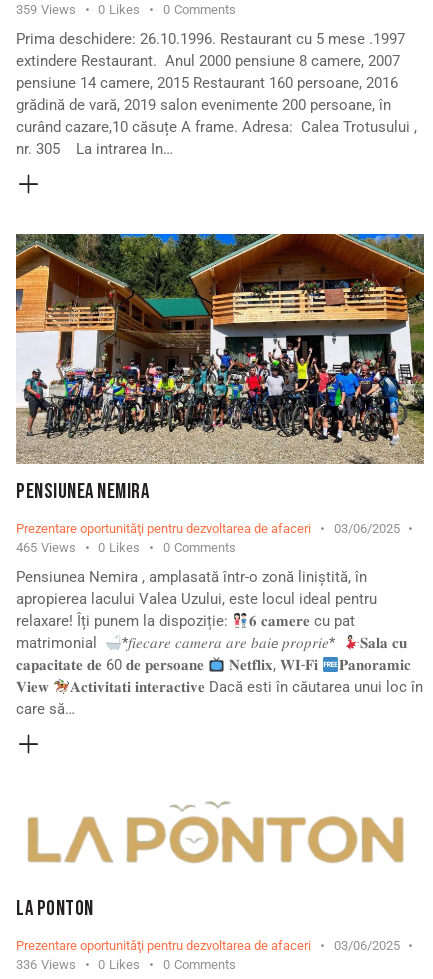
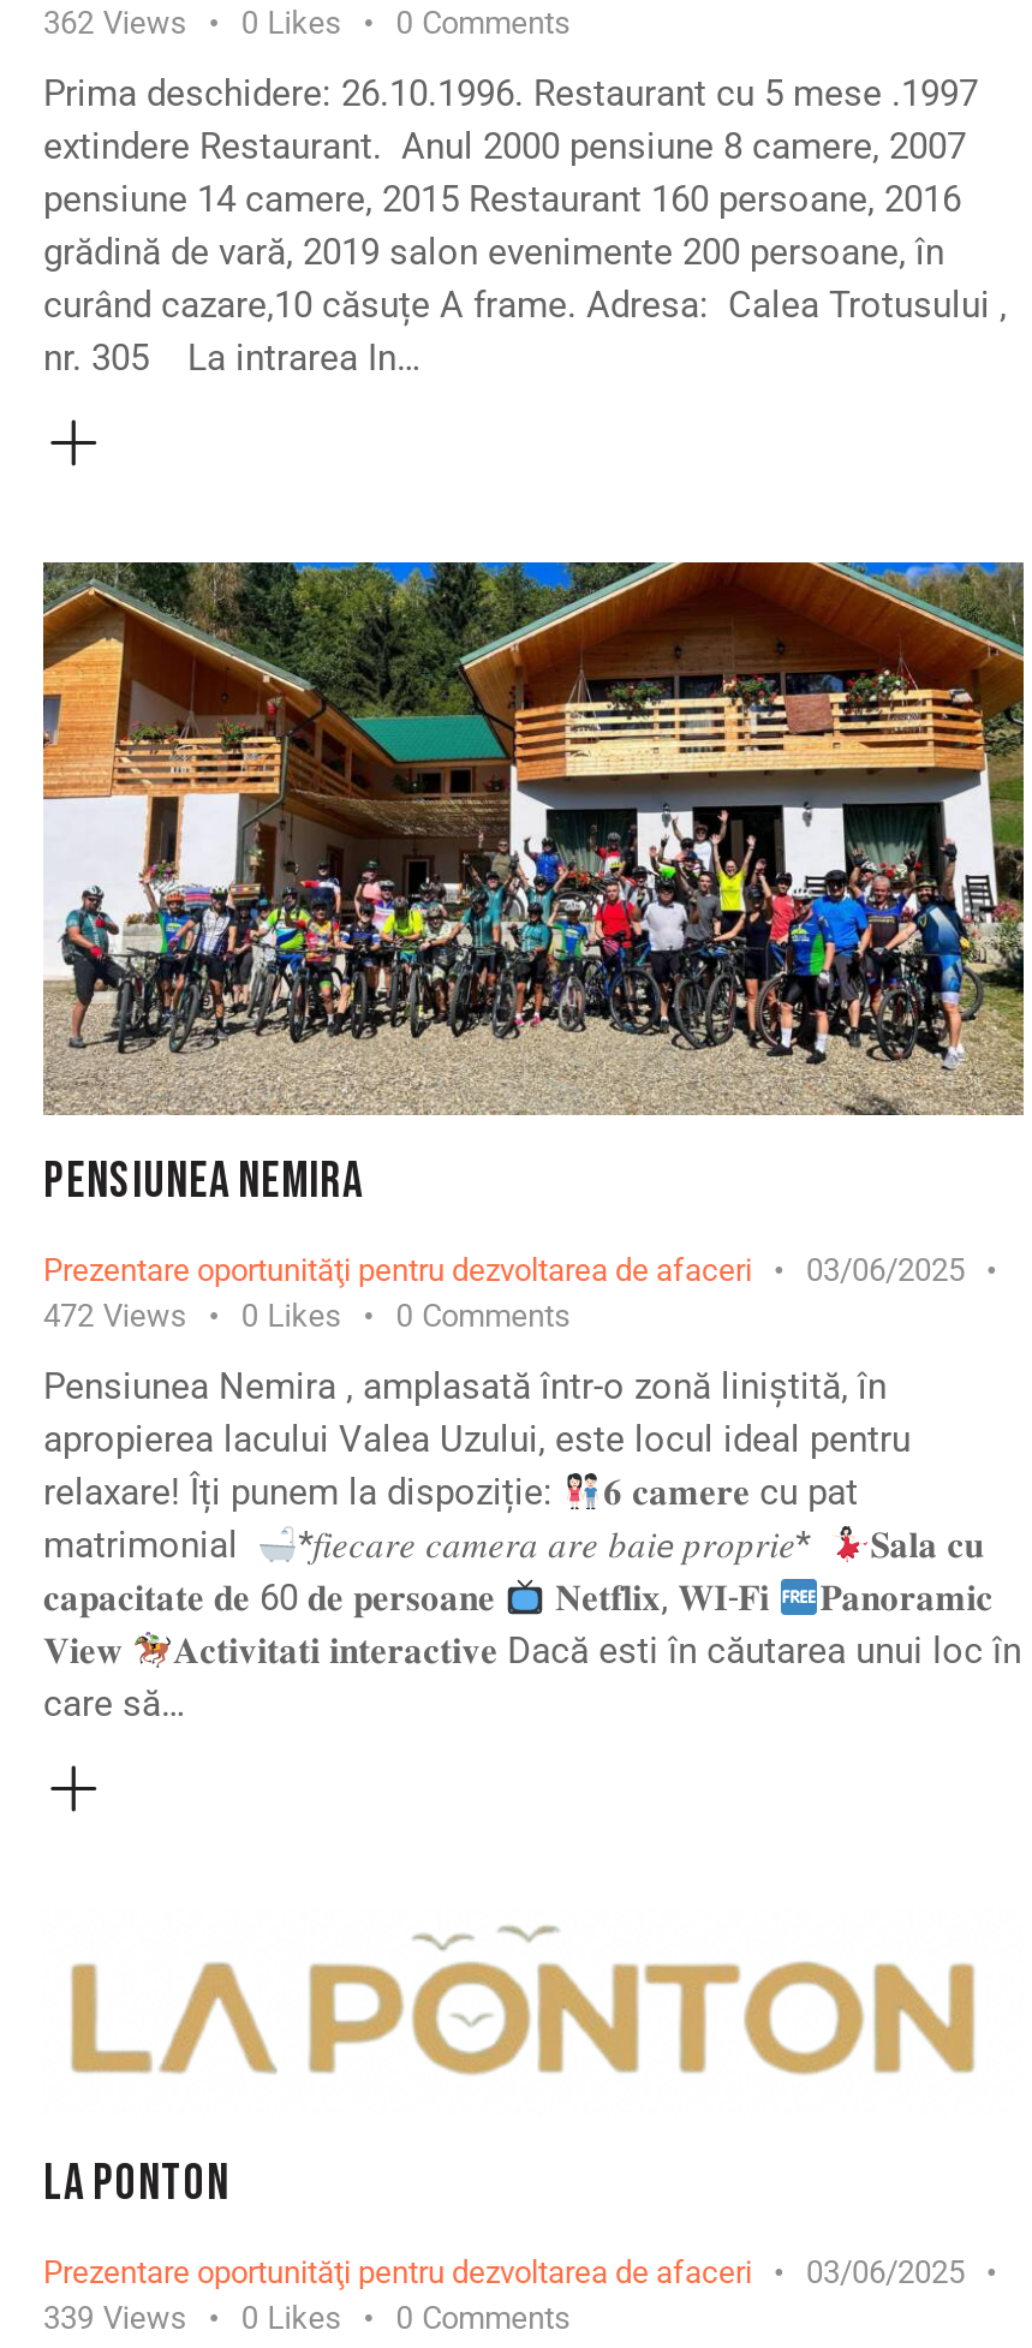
- 359 Views 0 Likes 0 Comments
+ 362 Views 0 Likes 0 Comments

- 465 Views 0 Likes 0 Comments
+ 472 Views 0 Likes 0 Comments

- 336 Views 0 Likes 0 Comments
+ 339 Views 0 Likes 0 Comments
